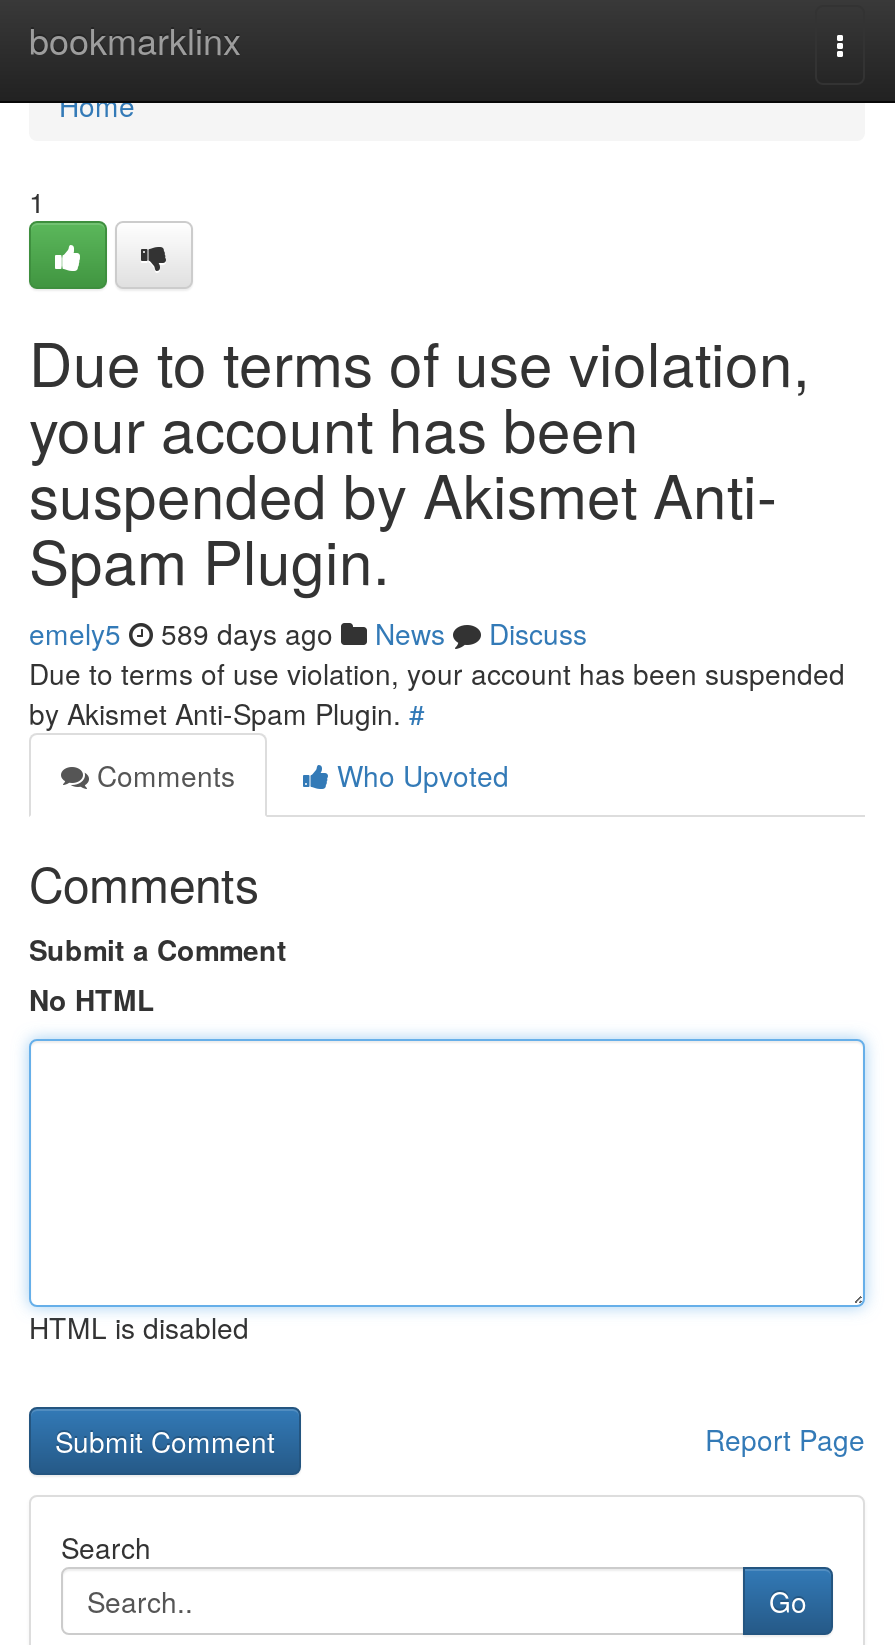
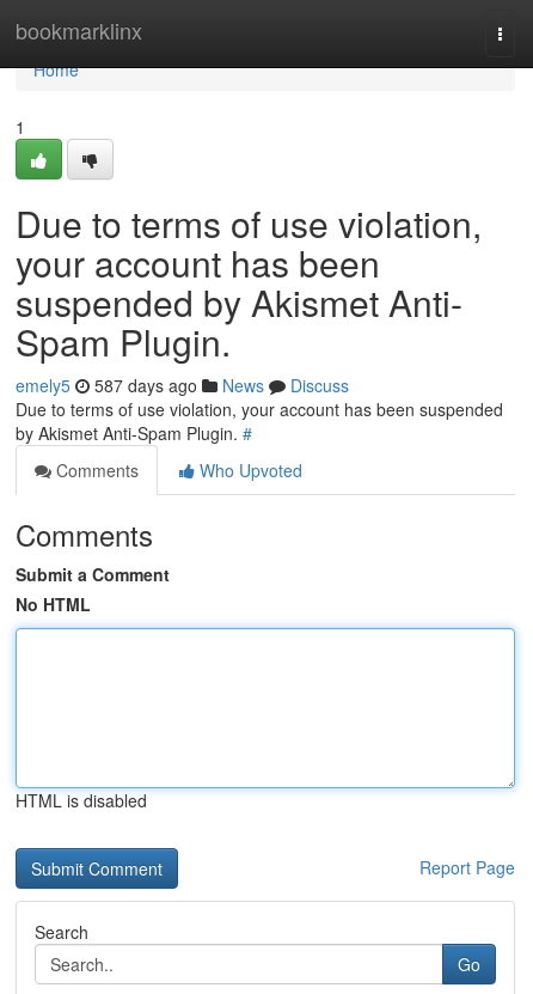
- emely5 589 days ago News Discuss
+ emely5 587 days ago News Discuss
